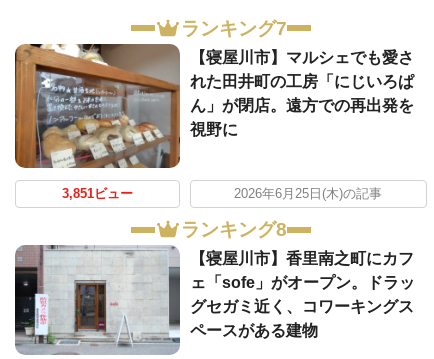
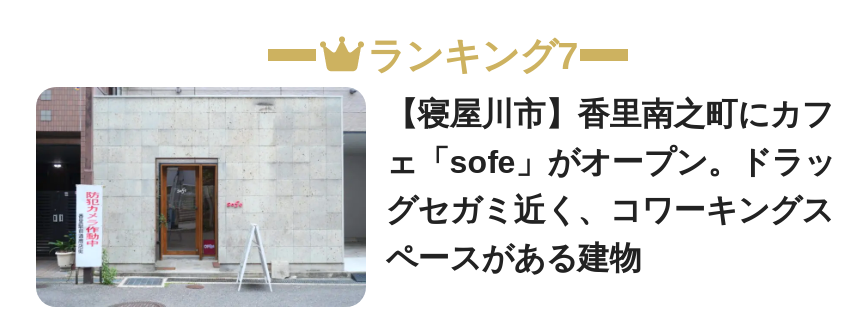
- [image]
- 【寝屋川市】マルシェでも愛さ
- れた田井町の工房「にじいろぱ
- ん」が閉店。遠方での再出発を
- 視野に

- 3,851ビュー
- 2026年6月25日(木)の記事
- ランキング8
